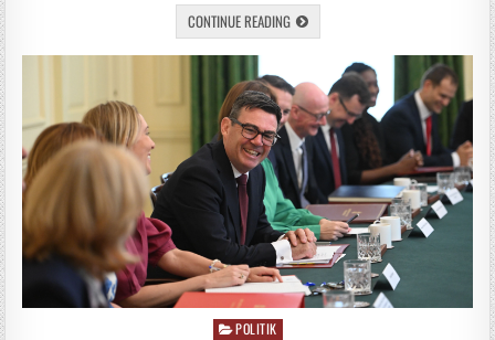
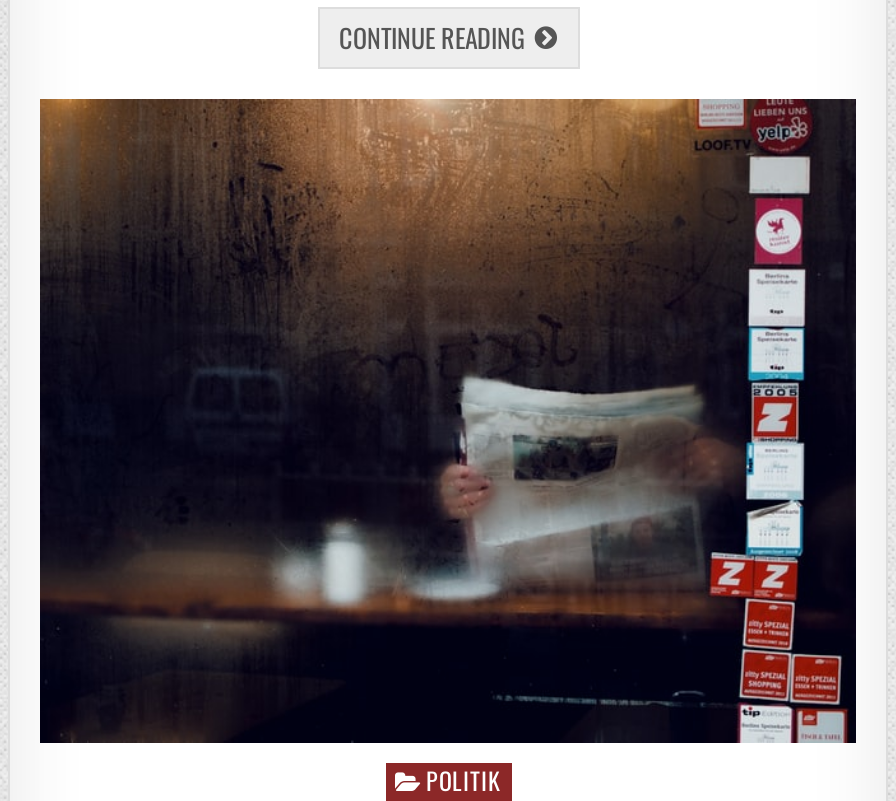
- [image]
+ [image]
